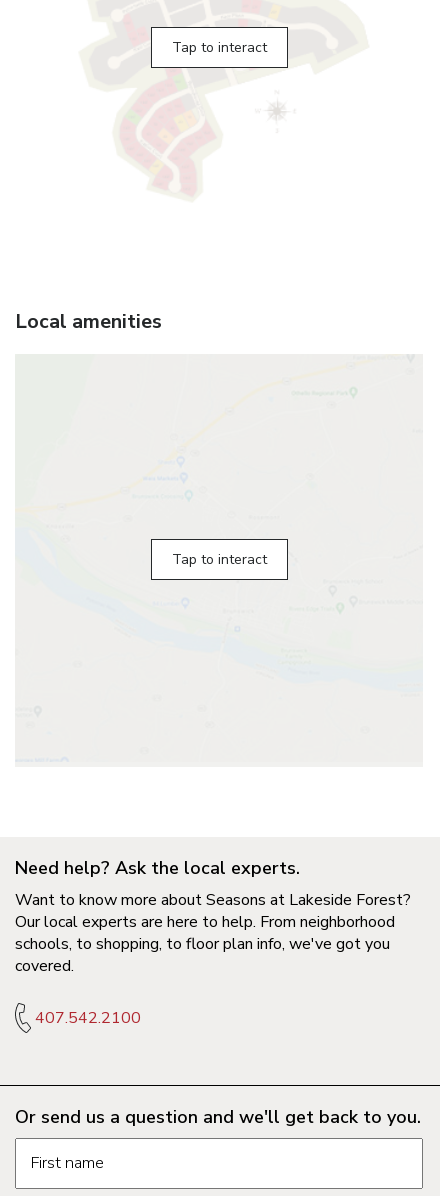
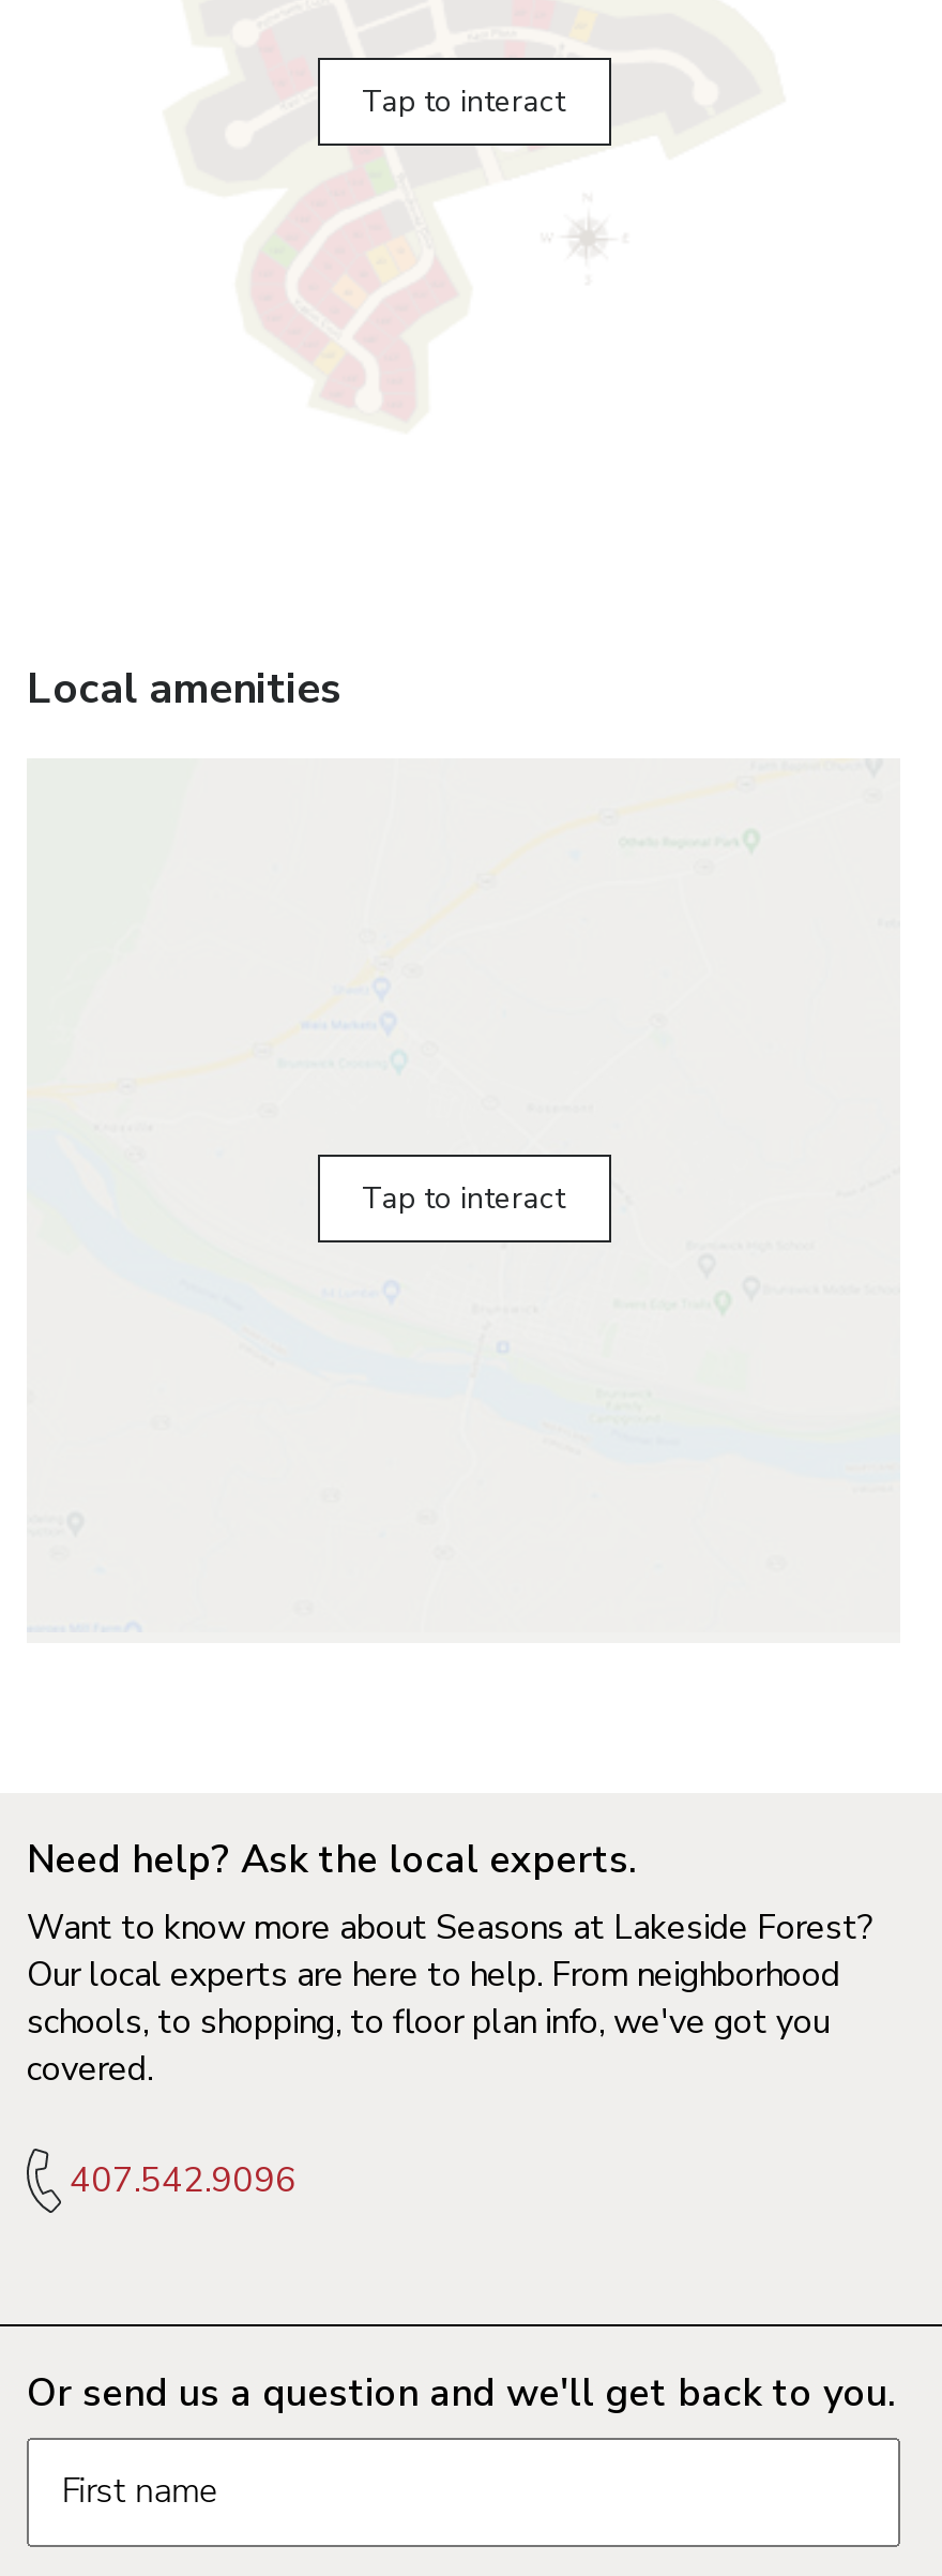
- 407.542.2100
+ 407.542.9096
